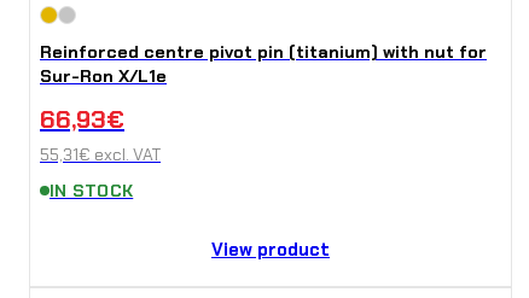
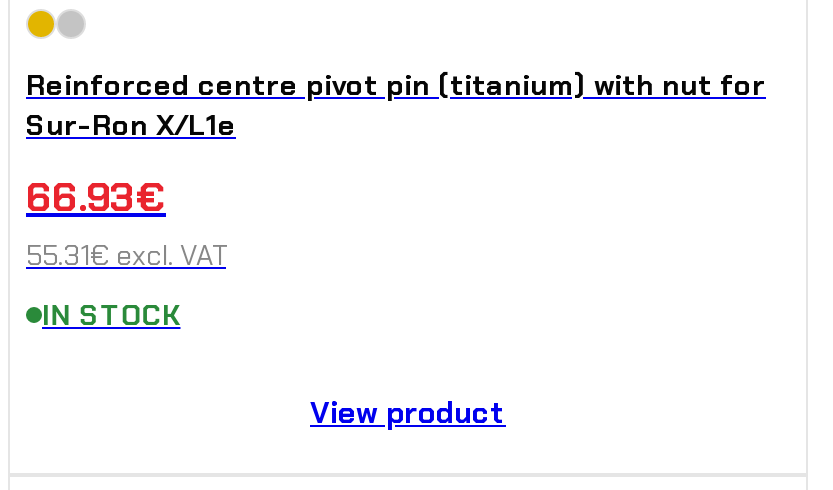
- 66,93€
+ 66.93€

- 55,31€excl. VAT
+ 55.31€excl. VAT
